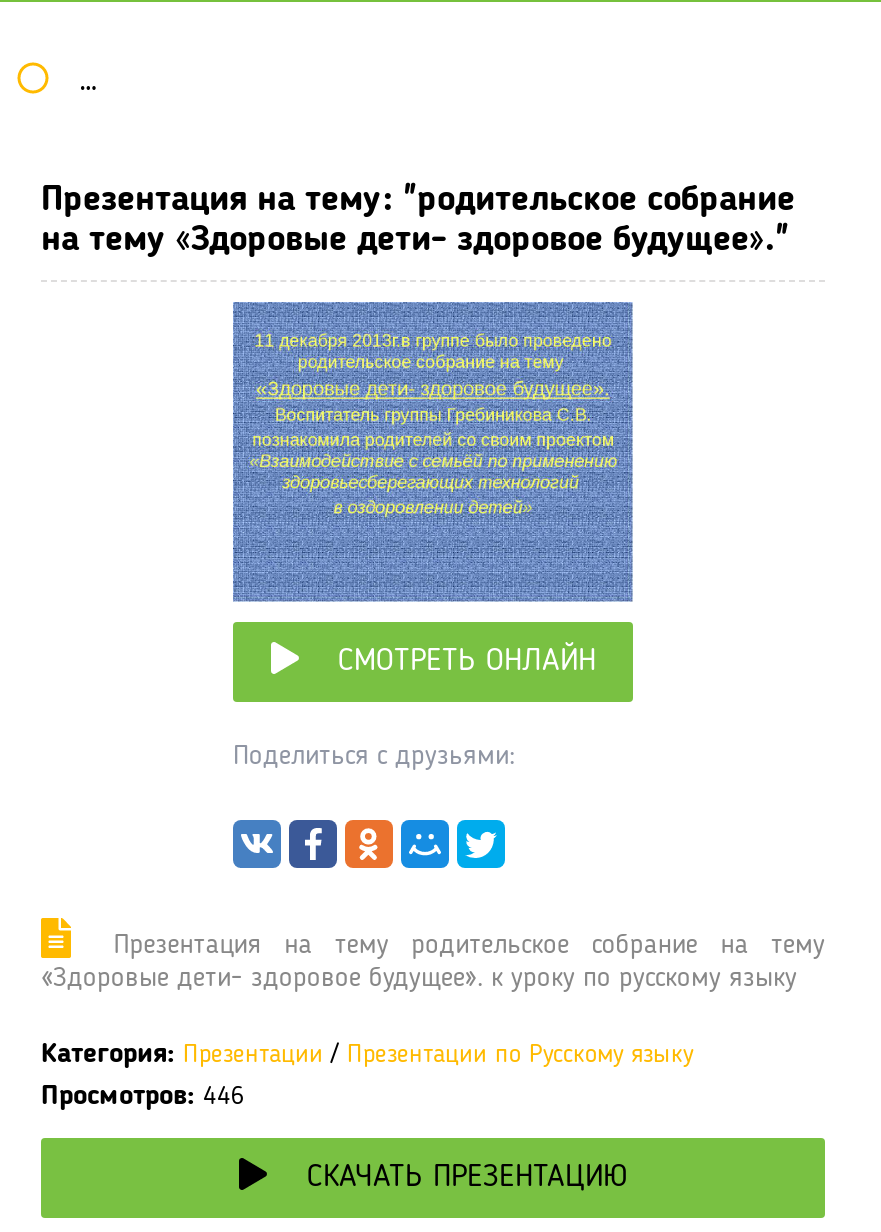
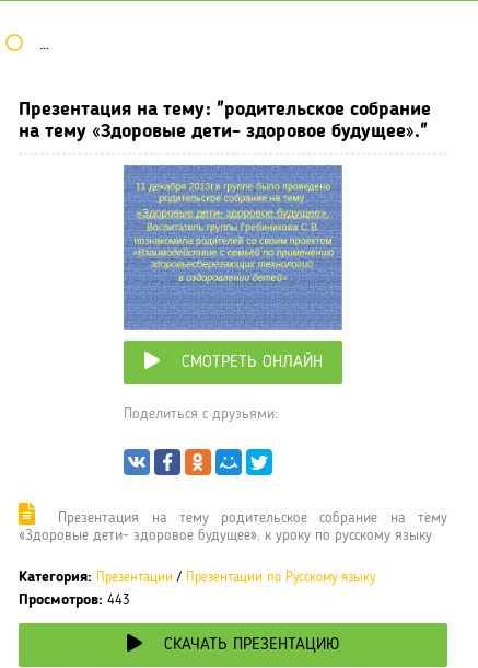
- Просмотров: 446
+ Просмотров: 443
